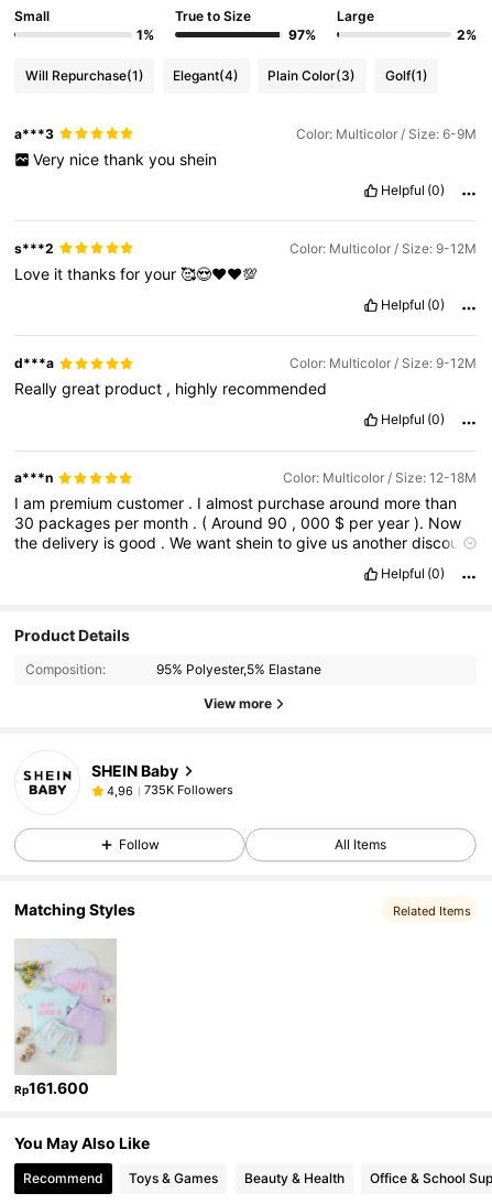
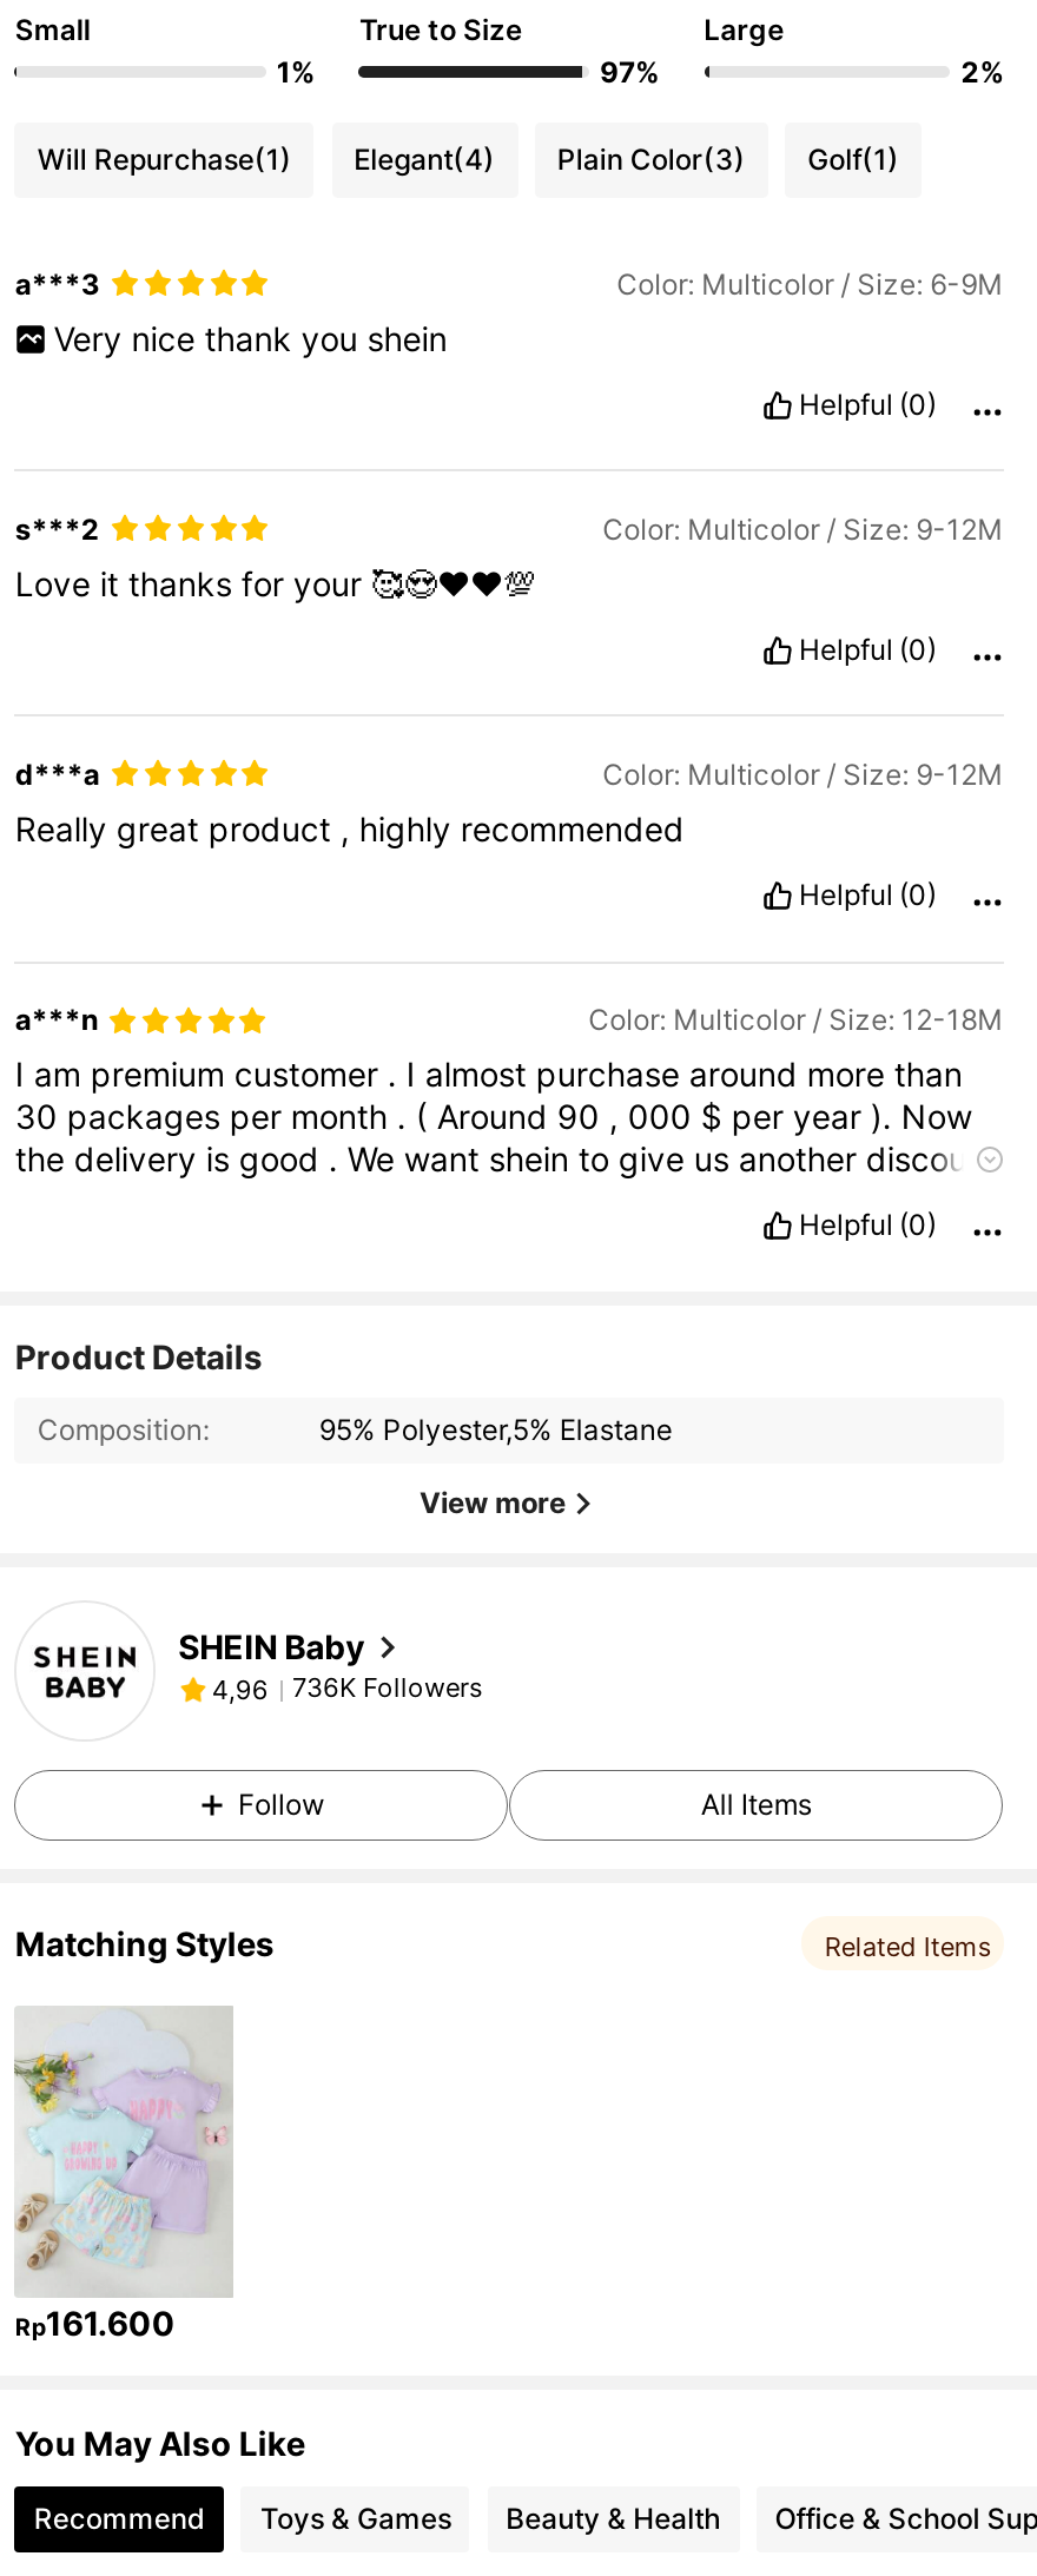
- 4,96 735K Followers
+ 4,96 736K Followers
